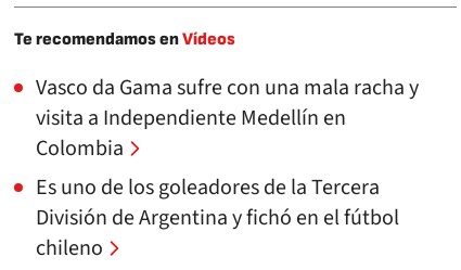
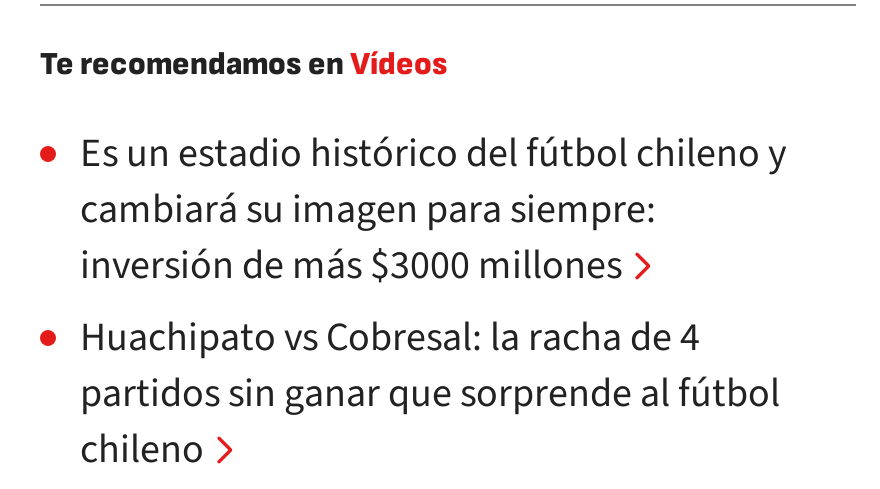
- Vasco da Gama sufre con una mala racha y
- visita a Independiente Medellín en
- Colombia
- Es uno de los goleadores de la Tercera
- División de Argentina y fichó en el fútbol
+ Es un estadio histórico del fútbol chileno y
+ cambiará su imagen para siempre:
+ inversión de más $3000 millones
+ Huachipato vs Cobresal: la racha de 4
+ partidos sin ganar que sorprende al fútbol
